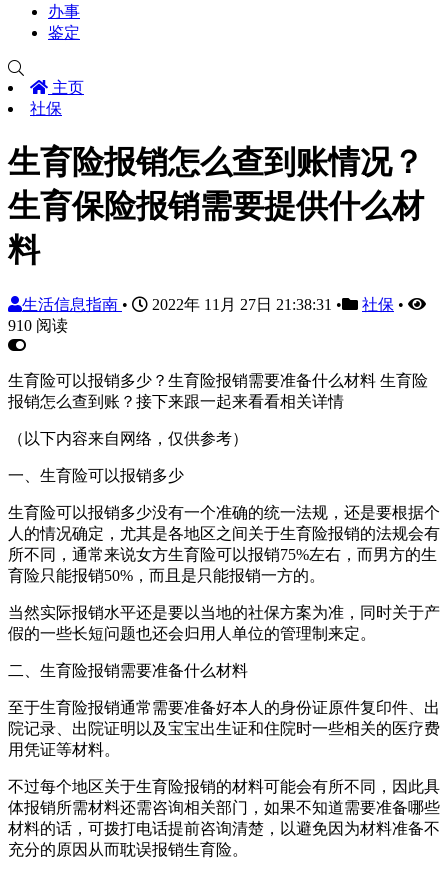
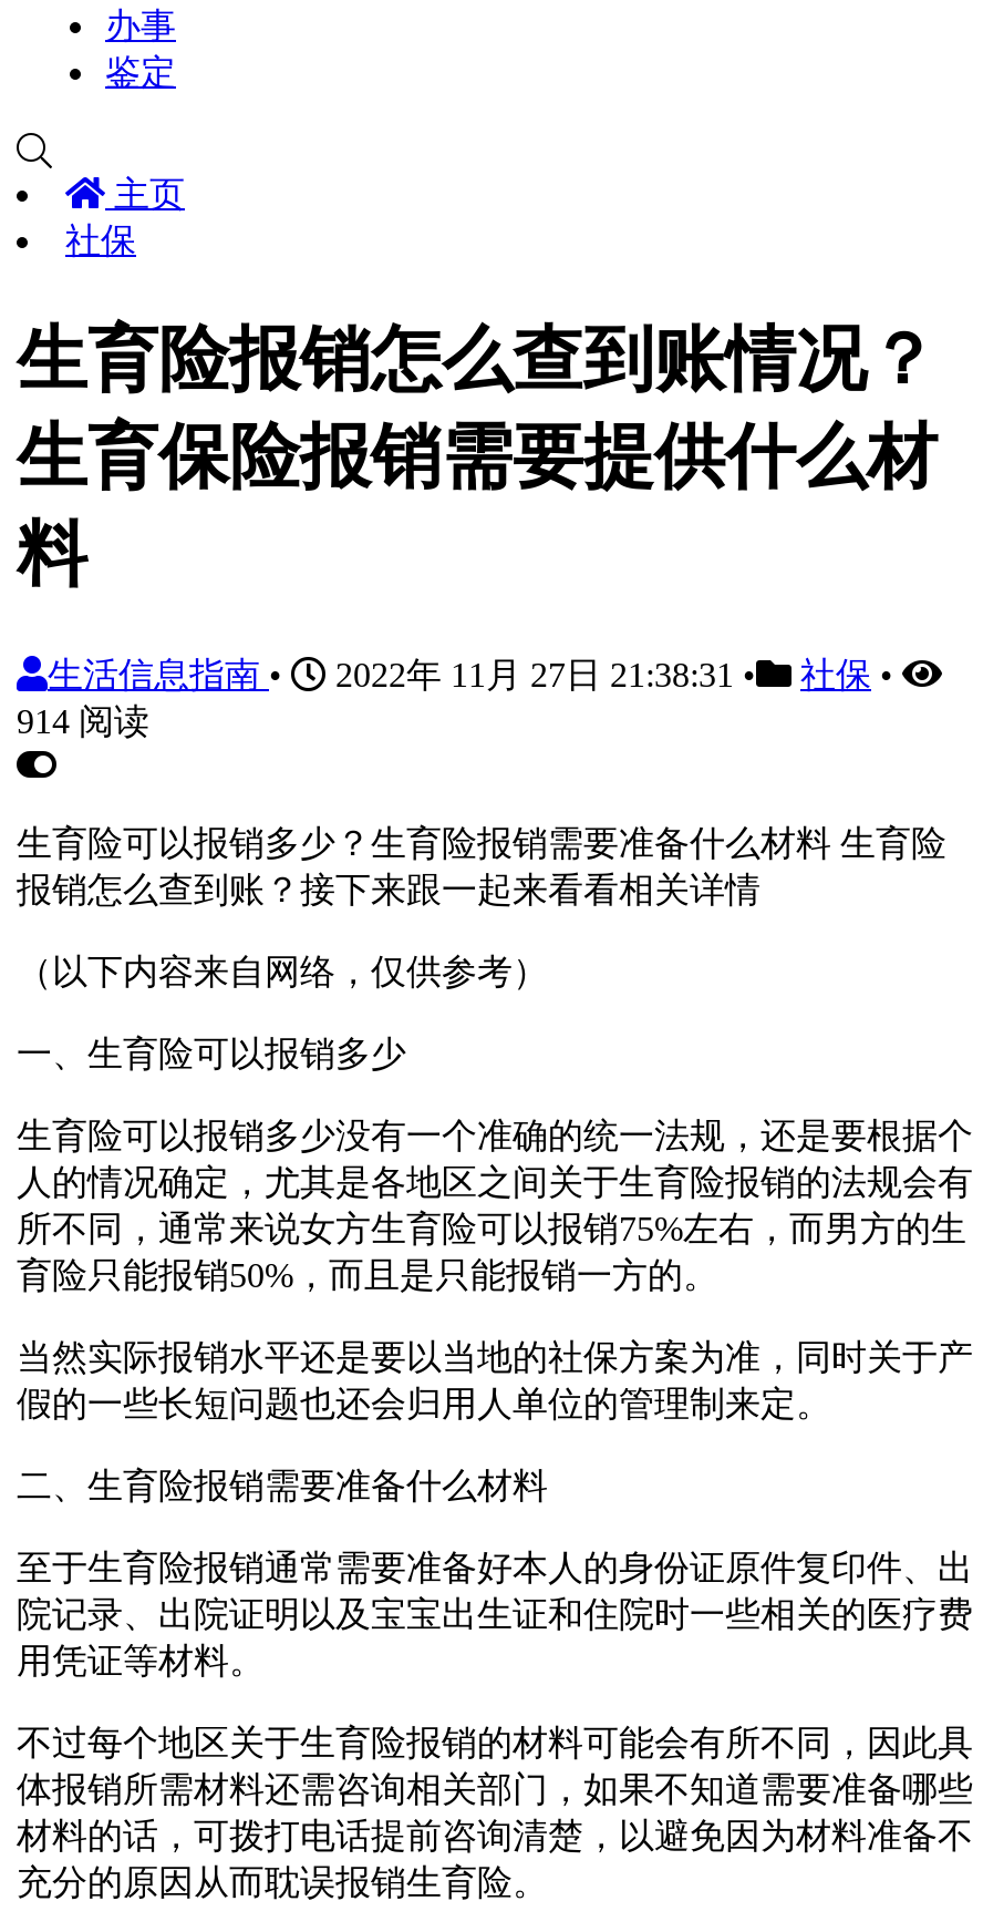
- 910 阅读
+ 914 阅读
